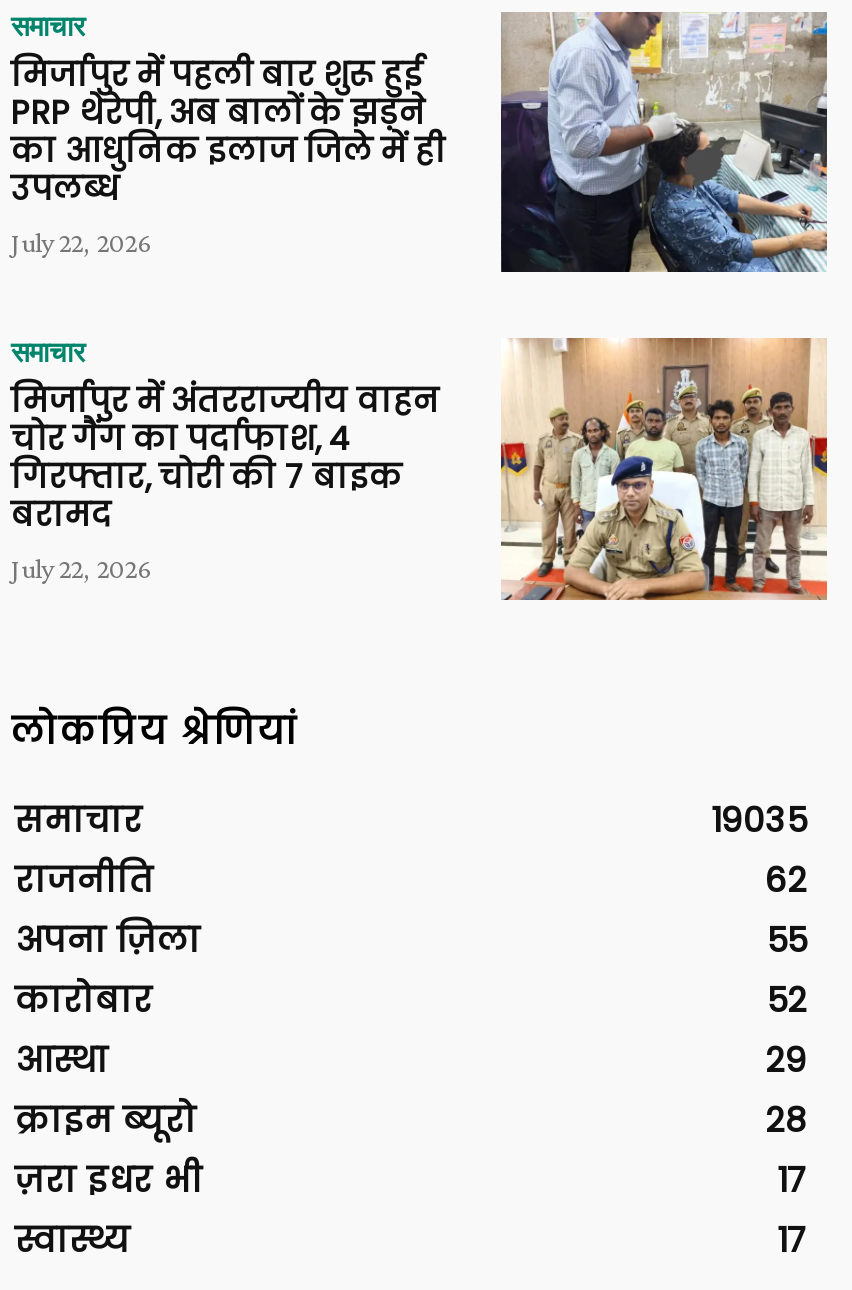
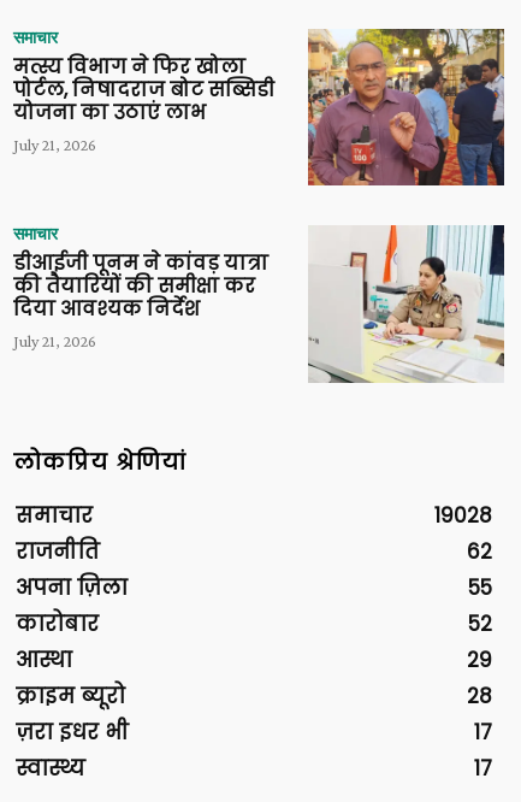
- [image]
- मिर्जापुर में पहली बार शुरू हुई
- PRP थेरेपी, अब बालों के झड़ने
- का आधुनिक इलाज जिले में ही
- उपलब्ध
- July 22, 2026
+ [image]
+ मत्स्य विभाग ने फिर खोला
+ पोर्टल, निषादराज बोट सब्सिडी
+ योजना का उठाएं लाभ
+ July 21, 2026

- [image]
- मिर्जापुर में अंतरराज्यीय वाहन
- चोर गैंग का पर्दाफाश, 4
- गिरफ्तार, चोरी की 7 बाइक
- बरामद
- July 22, 2026
+ [image]
+ डीआईजी पूनम ने कांवड़ यात्रा
+ की तैयारियों की समीक्षा कर
+ दिया आवश्यक निर्देश
+ July 21, 2026

- 19035
+ 19028
